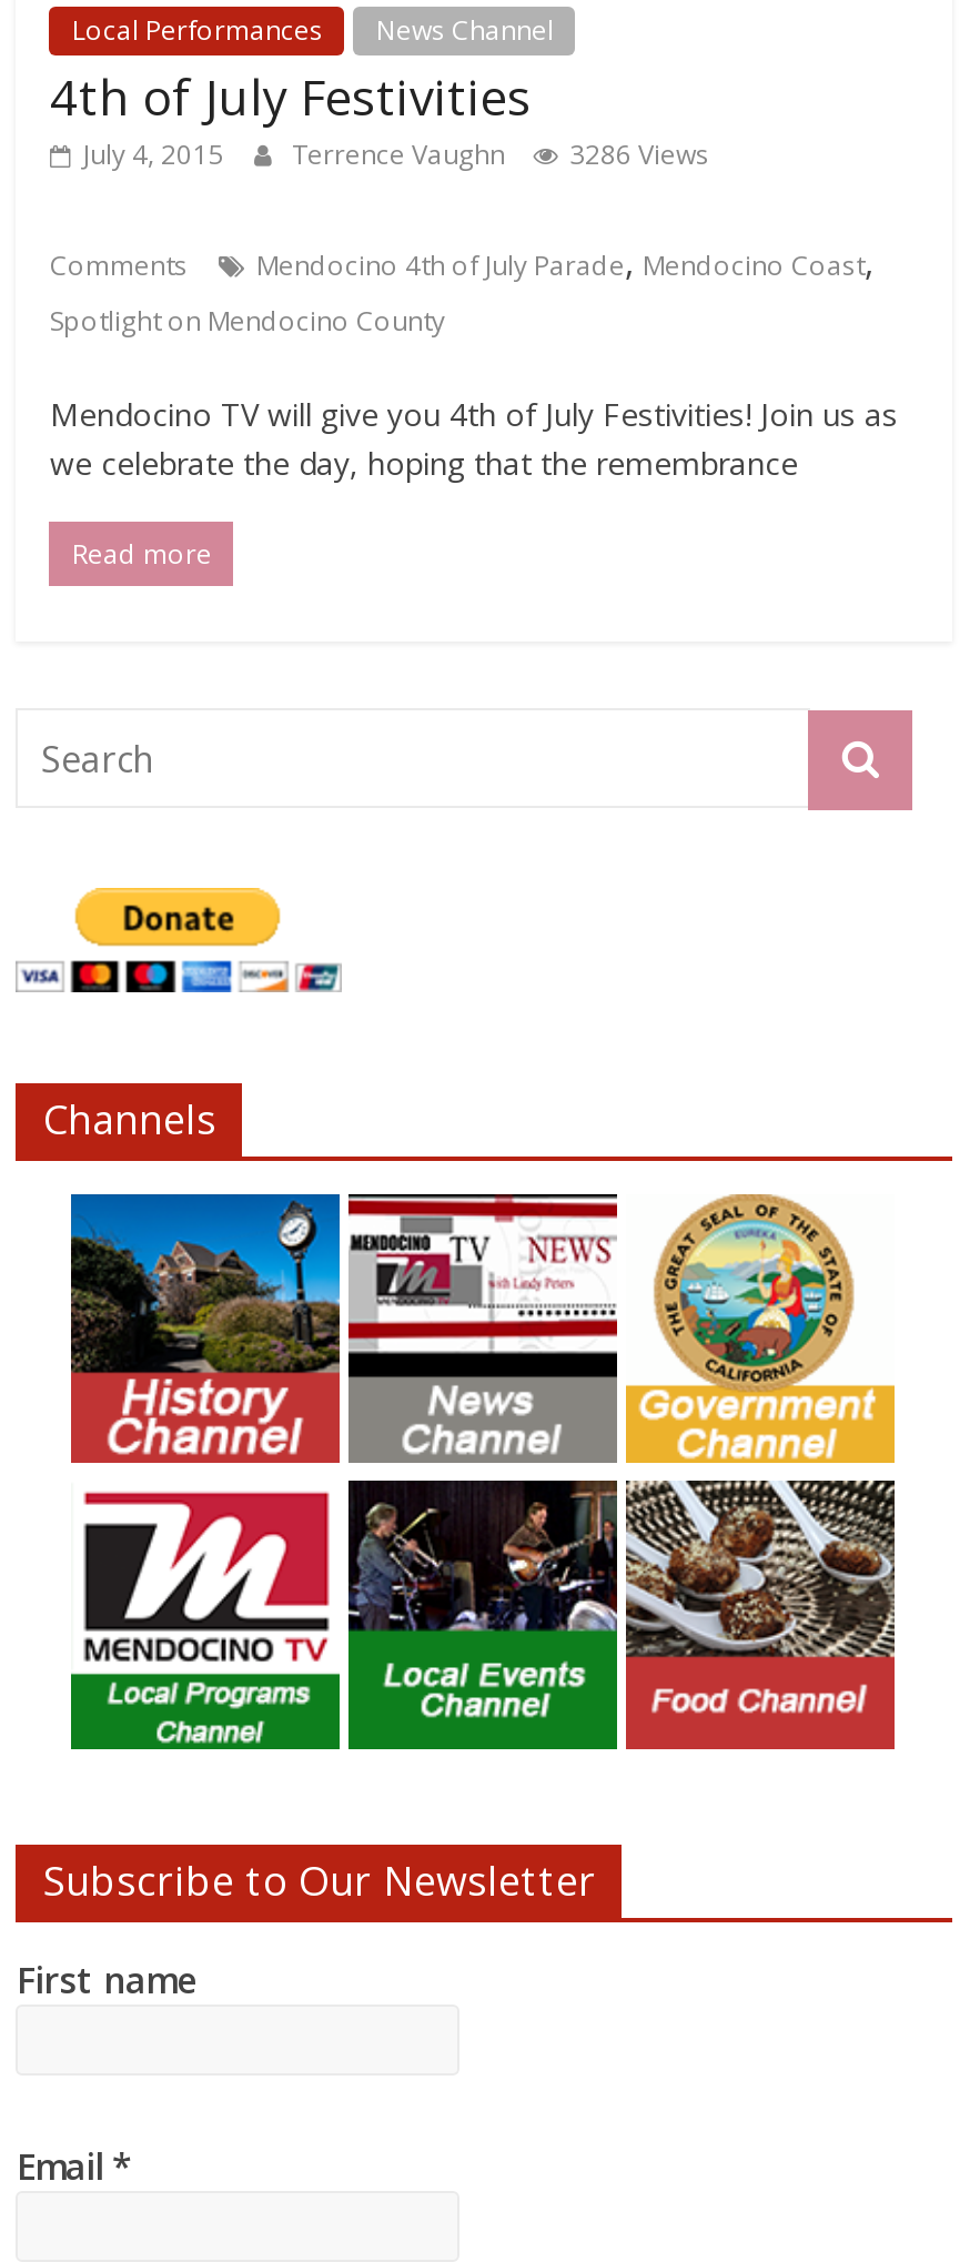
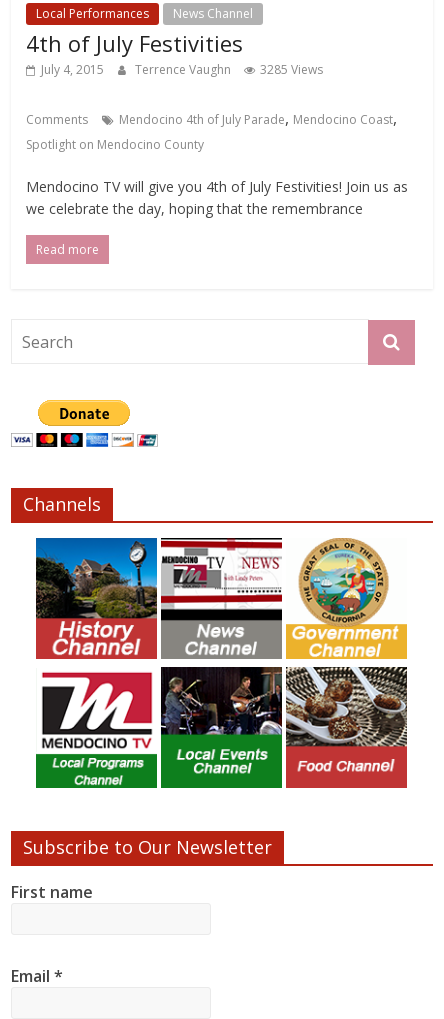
- July 4, 2015 Terrence Vaughn 3286 Views
+ July 4, 2015 Terrence Vaughn 3285 Views
